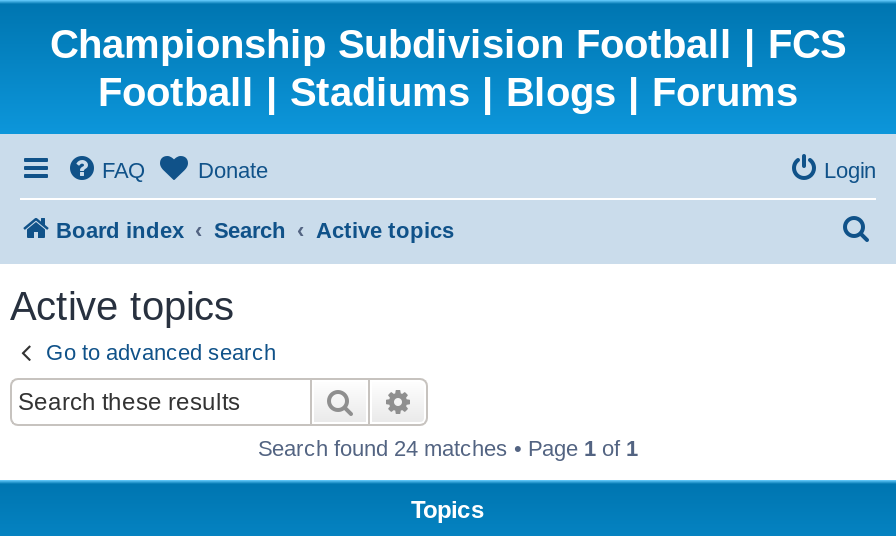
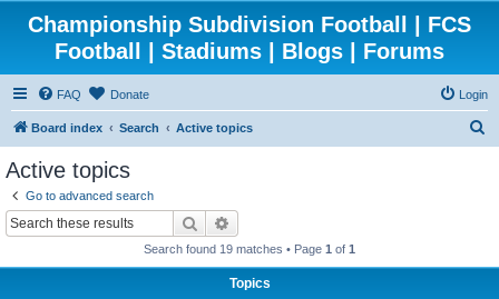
- Search found 24 matches • Page 1 of 1
+ Search found 19 matches • Page 1 of 1
